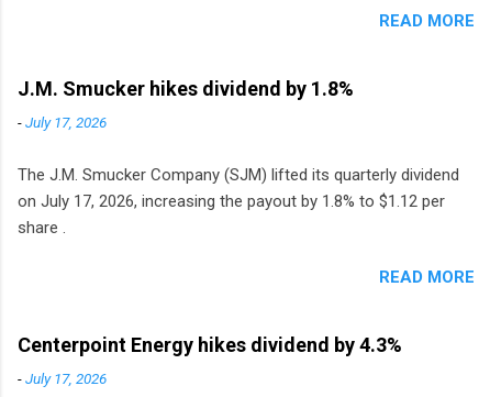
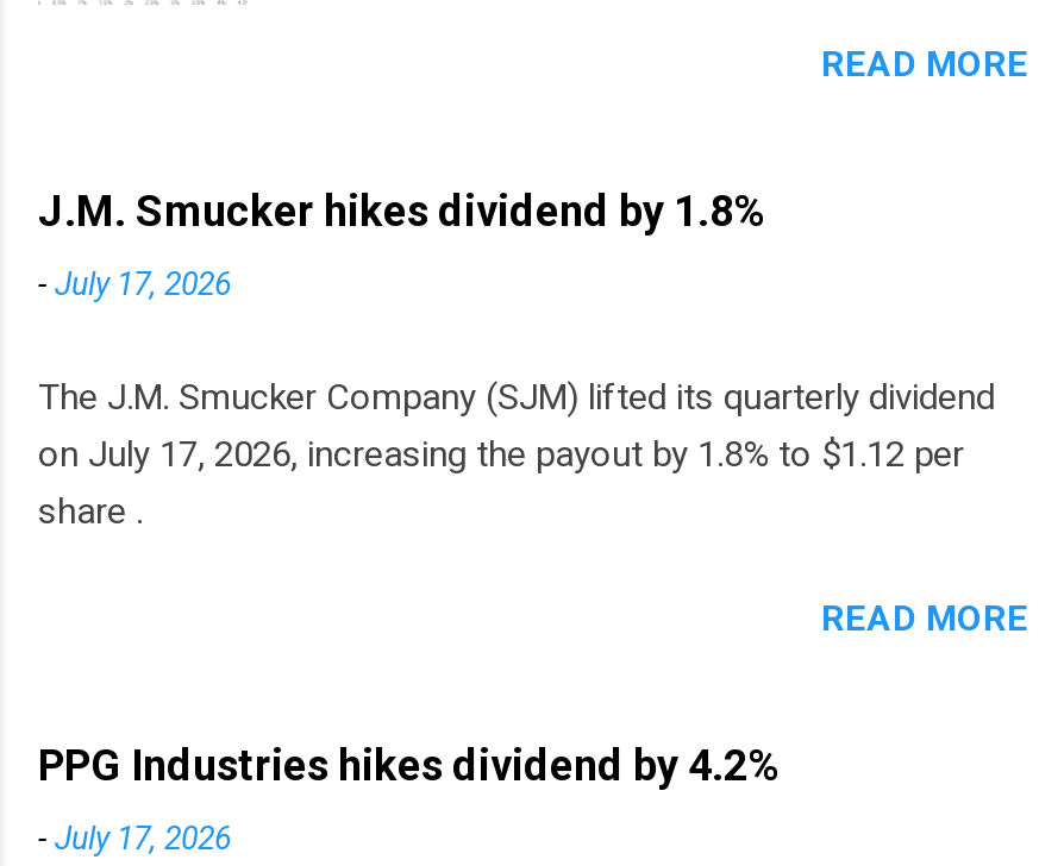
- Centerpoint Energy hikes dividend by 4.3%
+ PPG Industries hikes dividend by 4.2%
